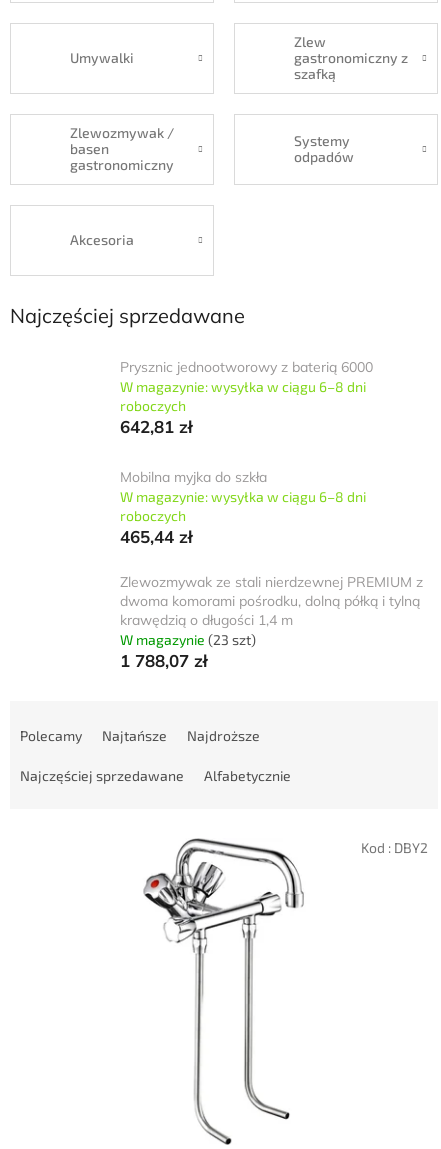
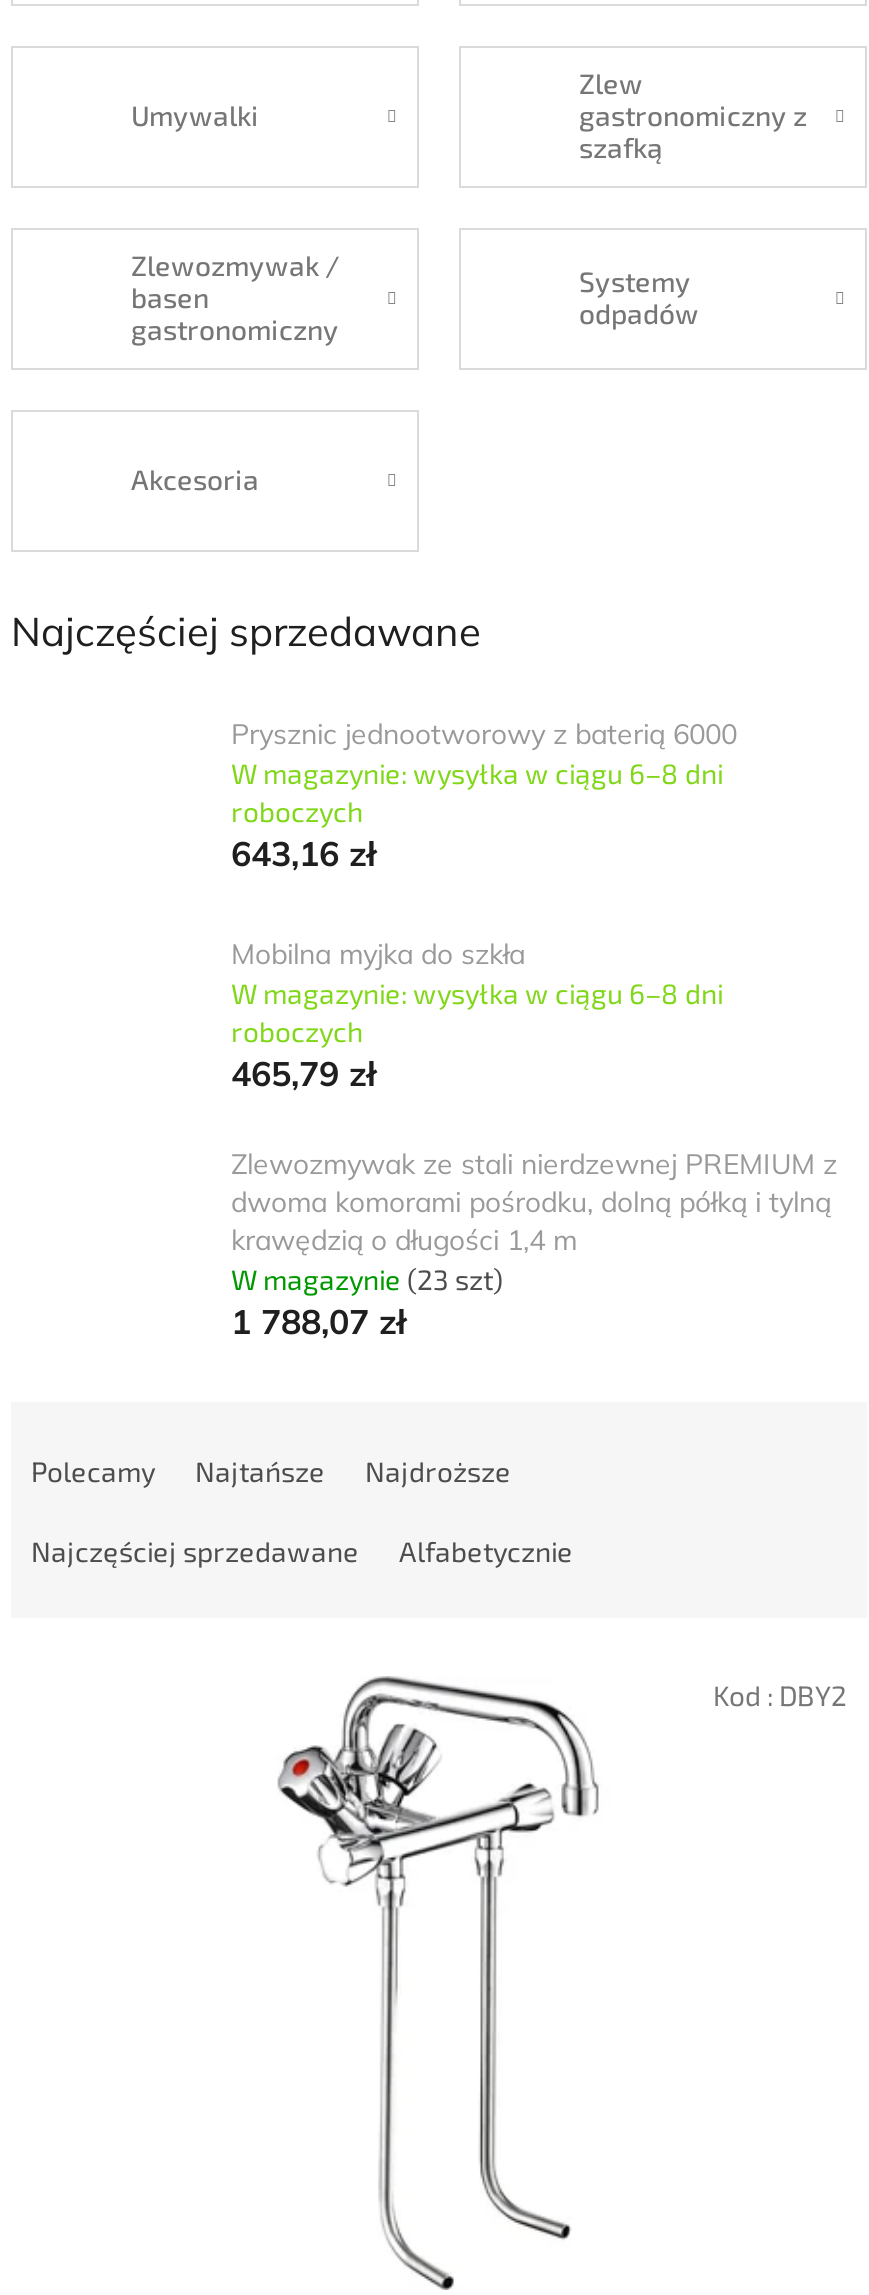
- 642,81 zł
+ 643,16 zł

- 465,44 zł
+ 465,79 zł
